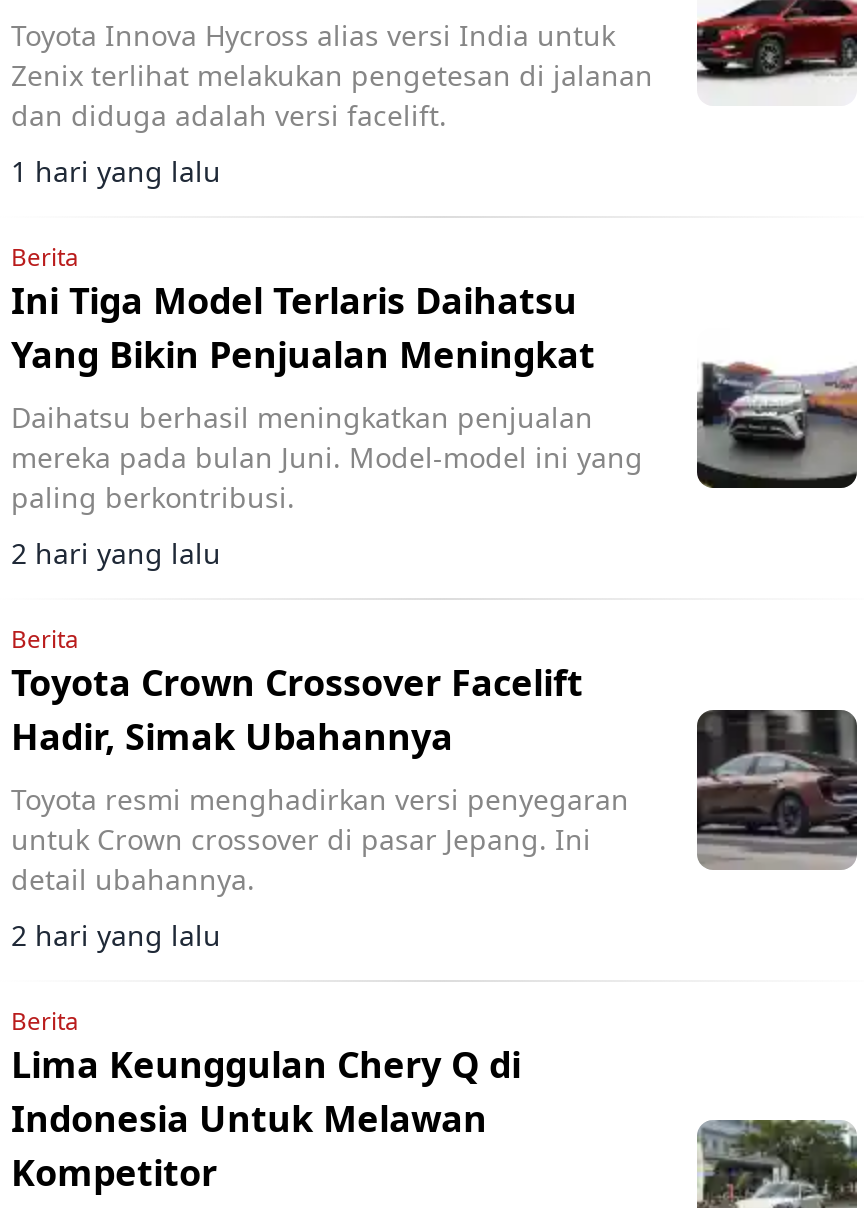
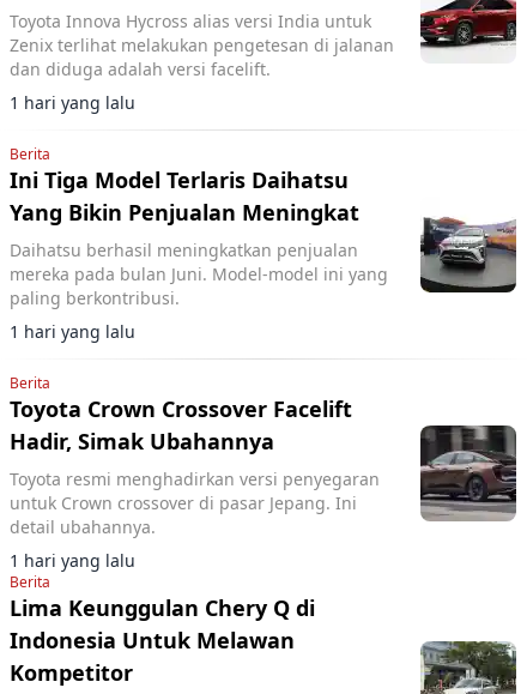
- 2 hari yang lalu
+ 1 hari yang lalu

- 2 hari yang lalu
+ 1 hari yang lalu
